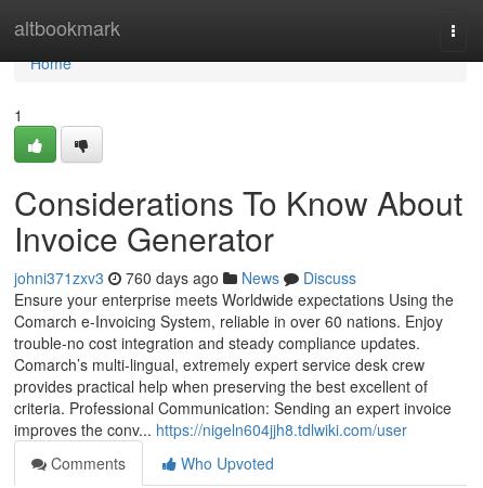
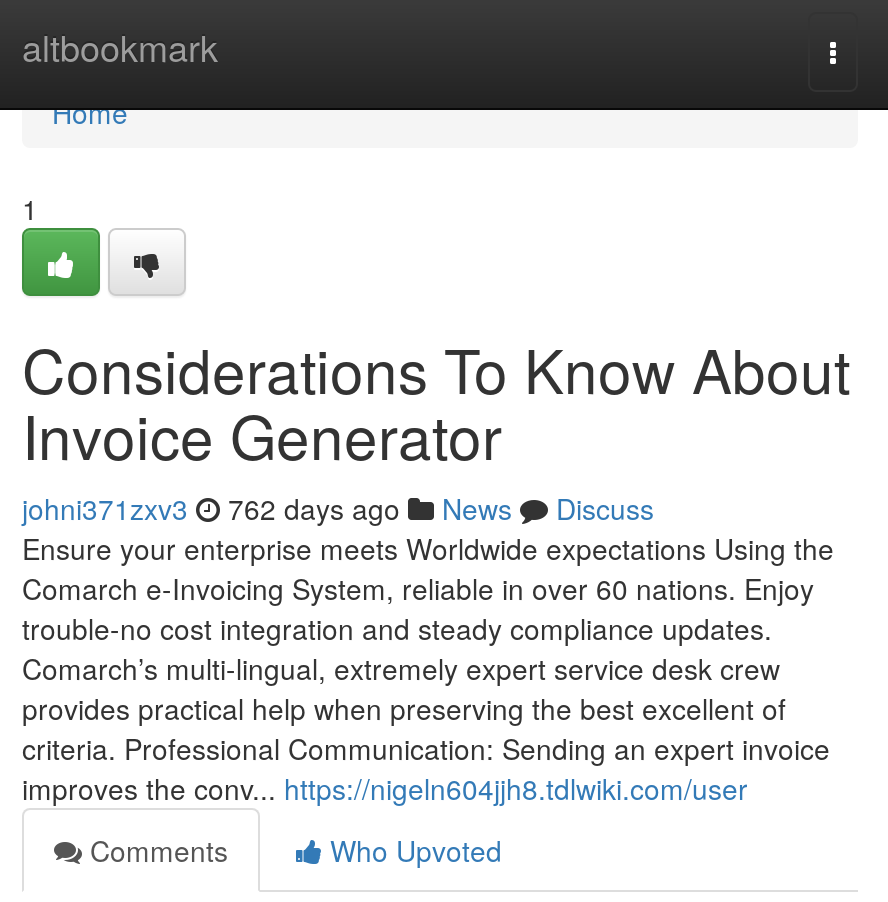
- johni371zxv3 760 days ago News Discuss
+ johni371zxv3 762 days ago News Discuss
